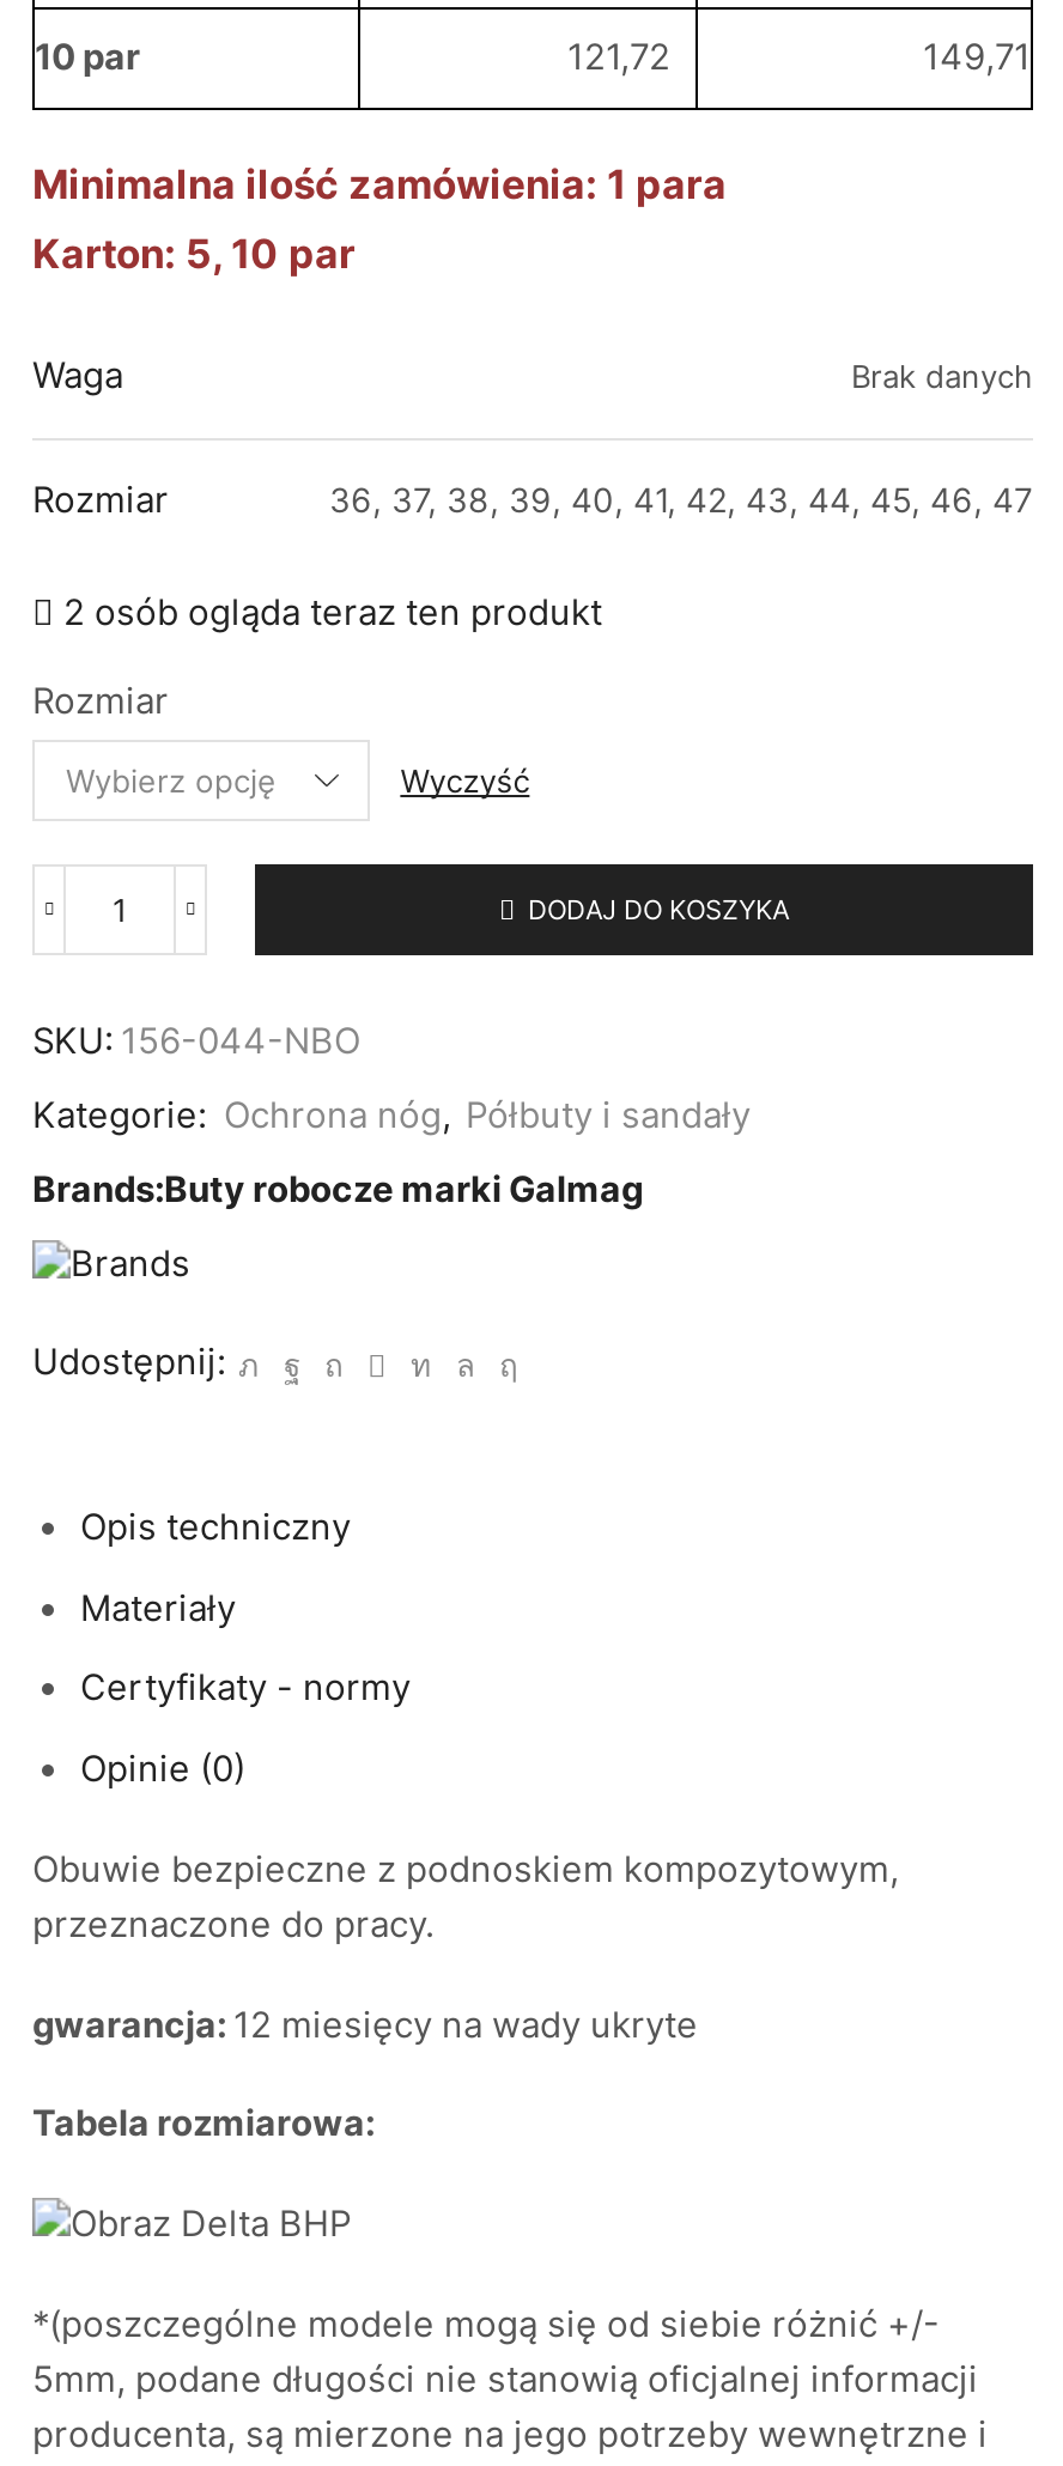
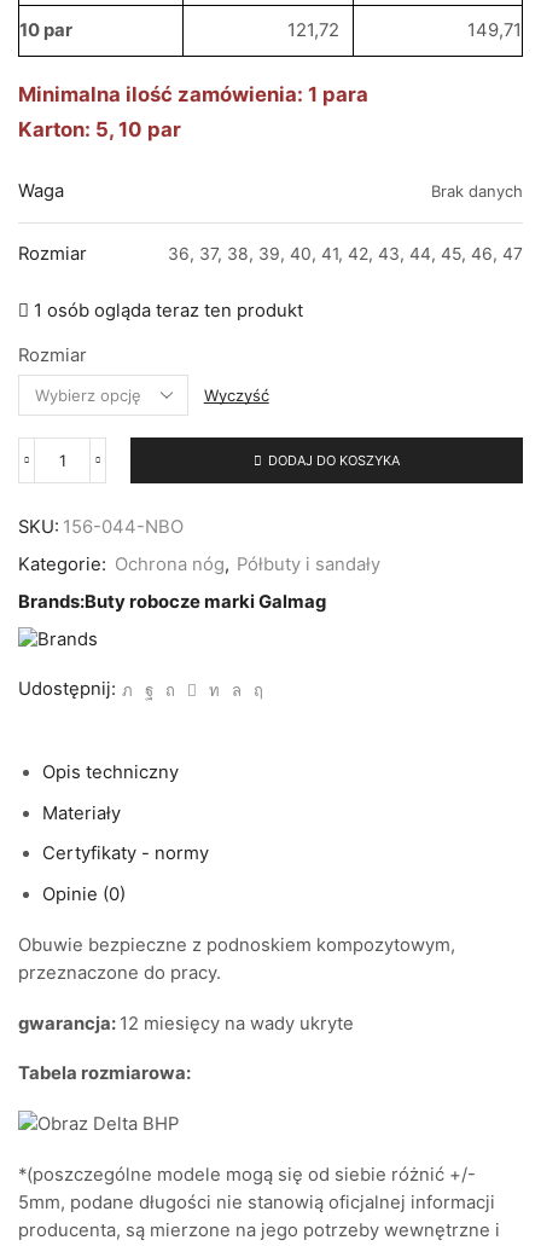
- 2 osób ogląda teraz ten produkt
+ 1 osób ogląda teraz ten produkt
